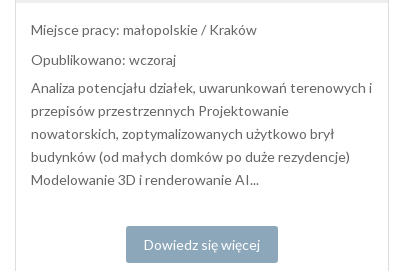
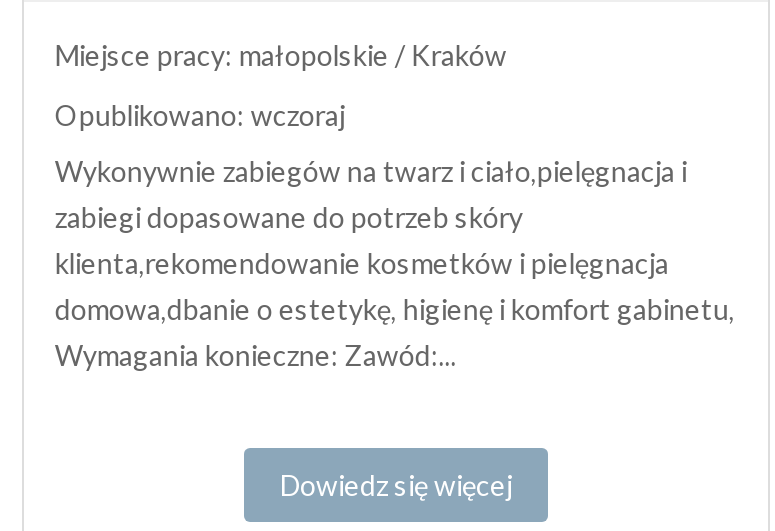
- Analiza potencjału działek, uwarunkowań terenowych i
- przepisów przestrzennych Projektowanie
- nowatorskich, zoptymalizowanych użytkowo brył
- budynków (od małych domków po duże rezydencje)
- Modelowanie 3D i renderowanie AI...
+ Wykonywnie zabiegów na twarz i ciało,pielęgnacja i
+ zabiegi dopasowane do potrzeb skóry
+ klienta,rekomendowanie kosmetków i pielęgnacja
+ domowa,dbanie o estetykę, higienę i komfort gabinetu,
+ Wymagania konieczne: Zawód:...
